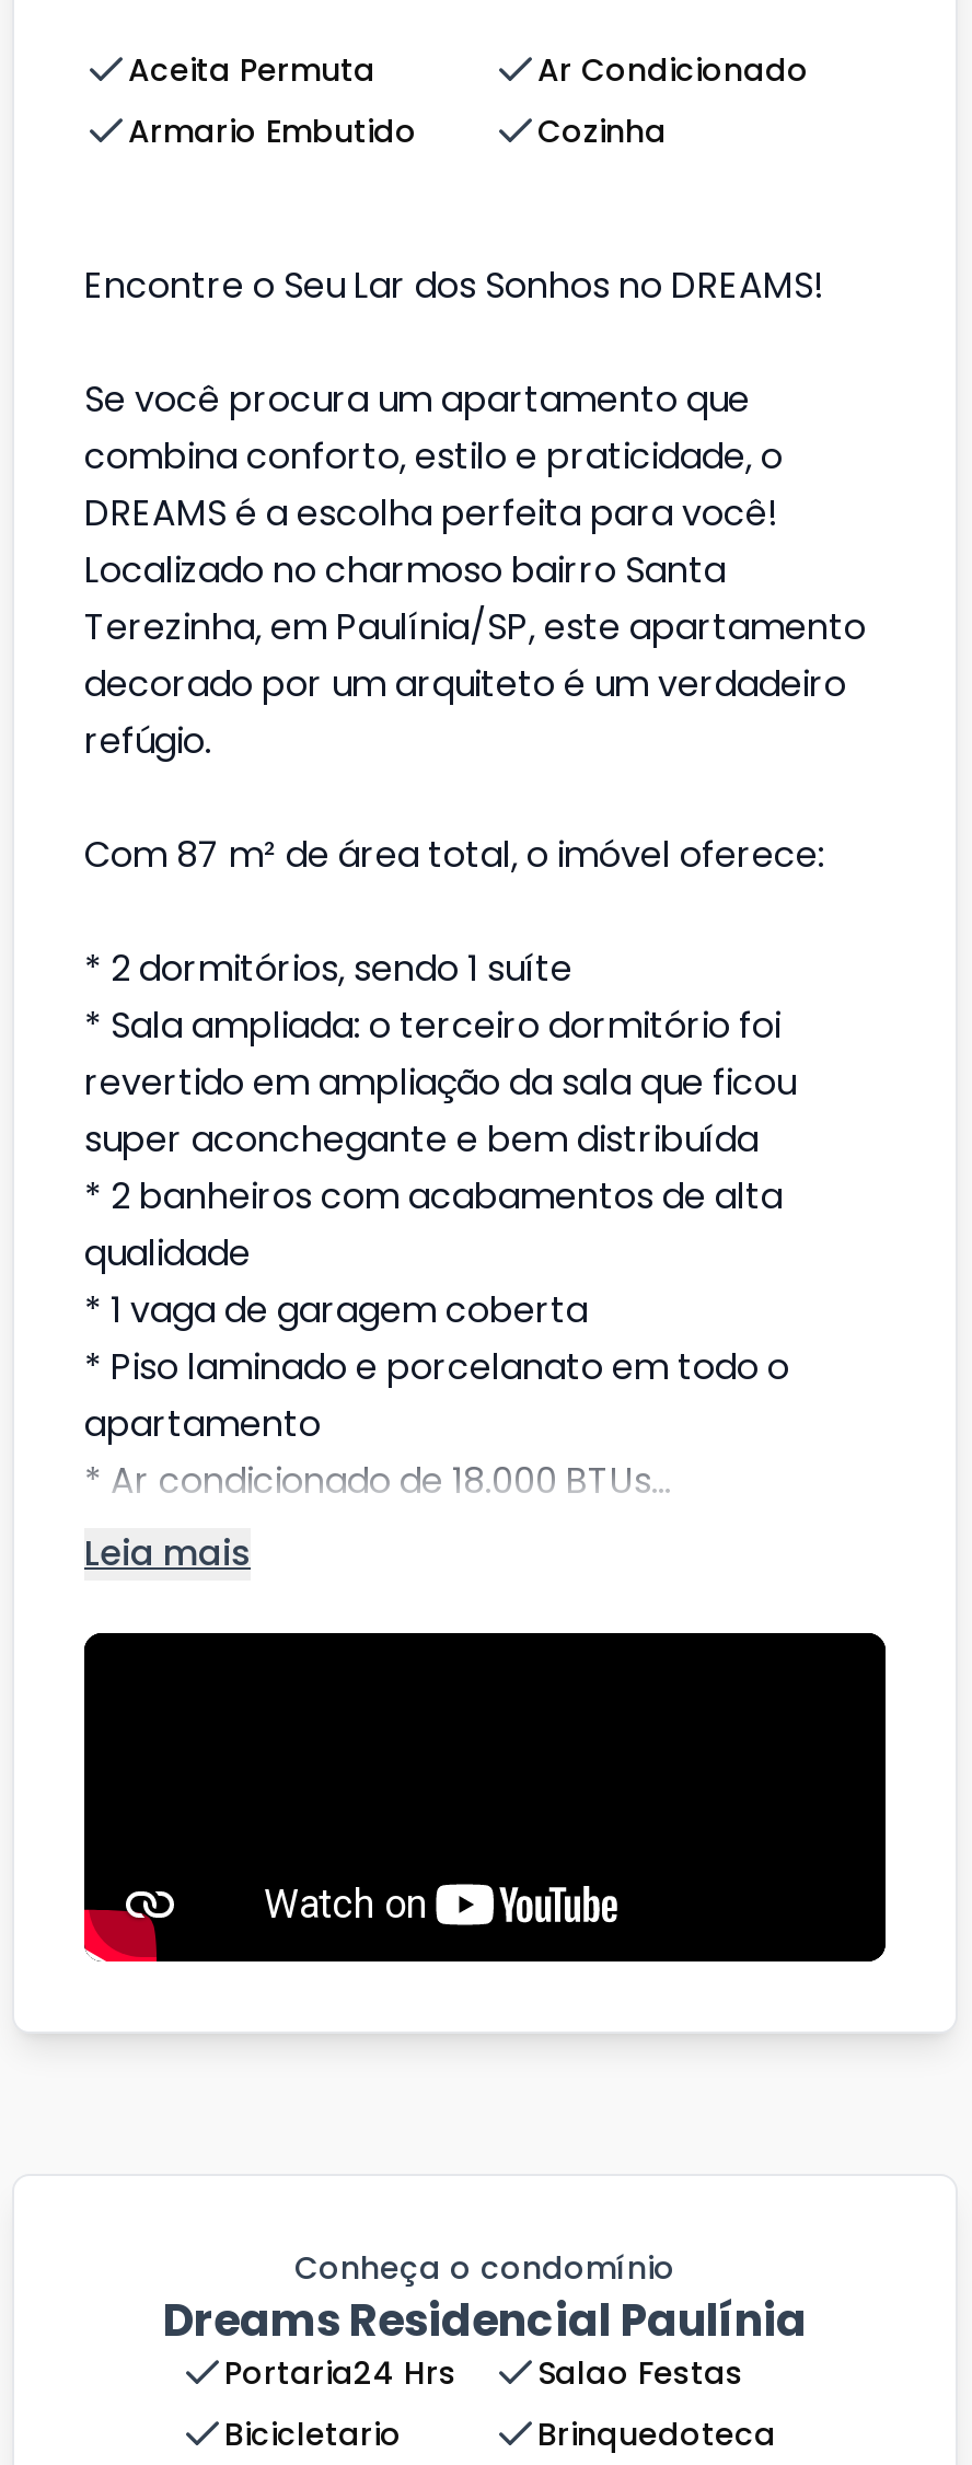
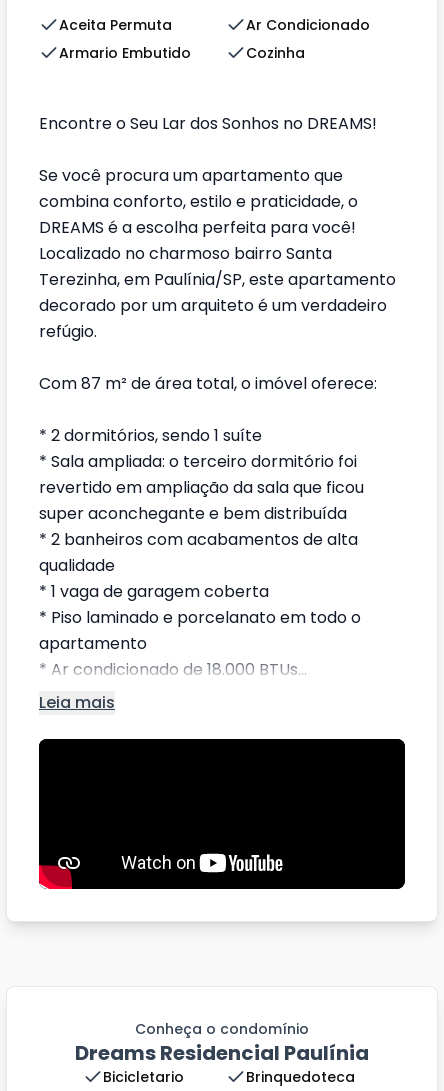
- Portaria24 Hrs
- Salao Festas
